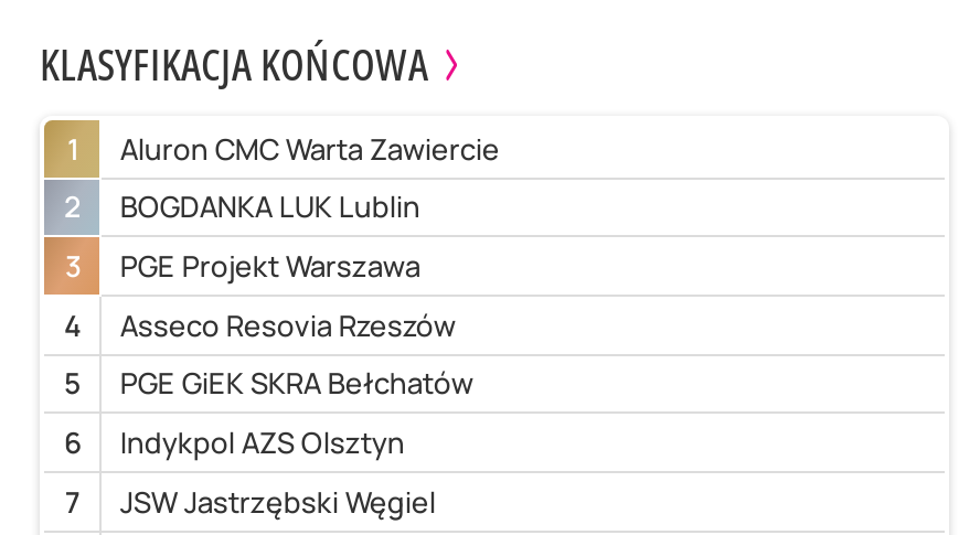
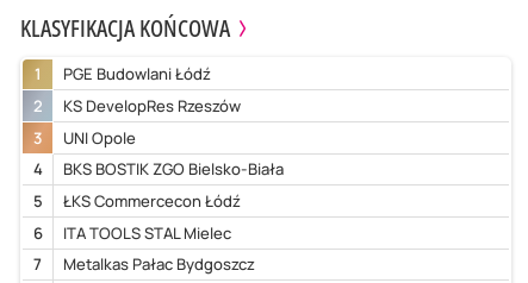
- Aluron CMC Warta Zawiercie
+ PGE Budowlani Łódź

- BOGDANKA LUK Lublin
+ KS DevelopRes Rzeszów

- PGE Projekt Warszawa
+ UNI Opole

- Asseco Resovia Rzeszów
+ BKS BOSTIK ZGO Bielsko-Biała

- PGE GiEK SKRA Bełchatów
+ ŁKS Commercecon Łódź

- Indykpol AZS Olsztyn
+ ITA TOOLS STAL Mielec

- JSW Jastrzębski Węgiel
+ Metalkas Pałac Bydgoszcz
